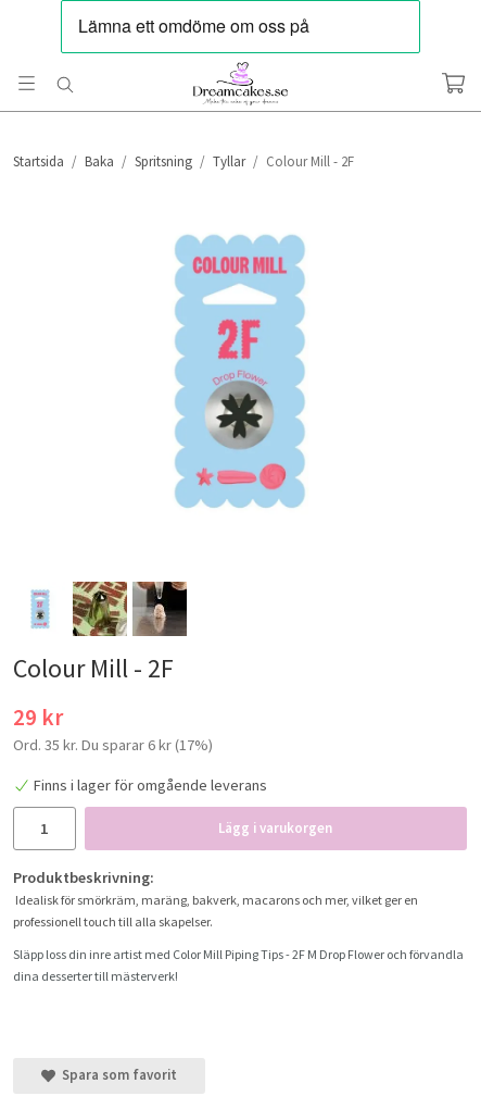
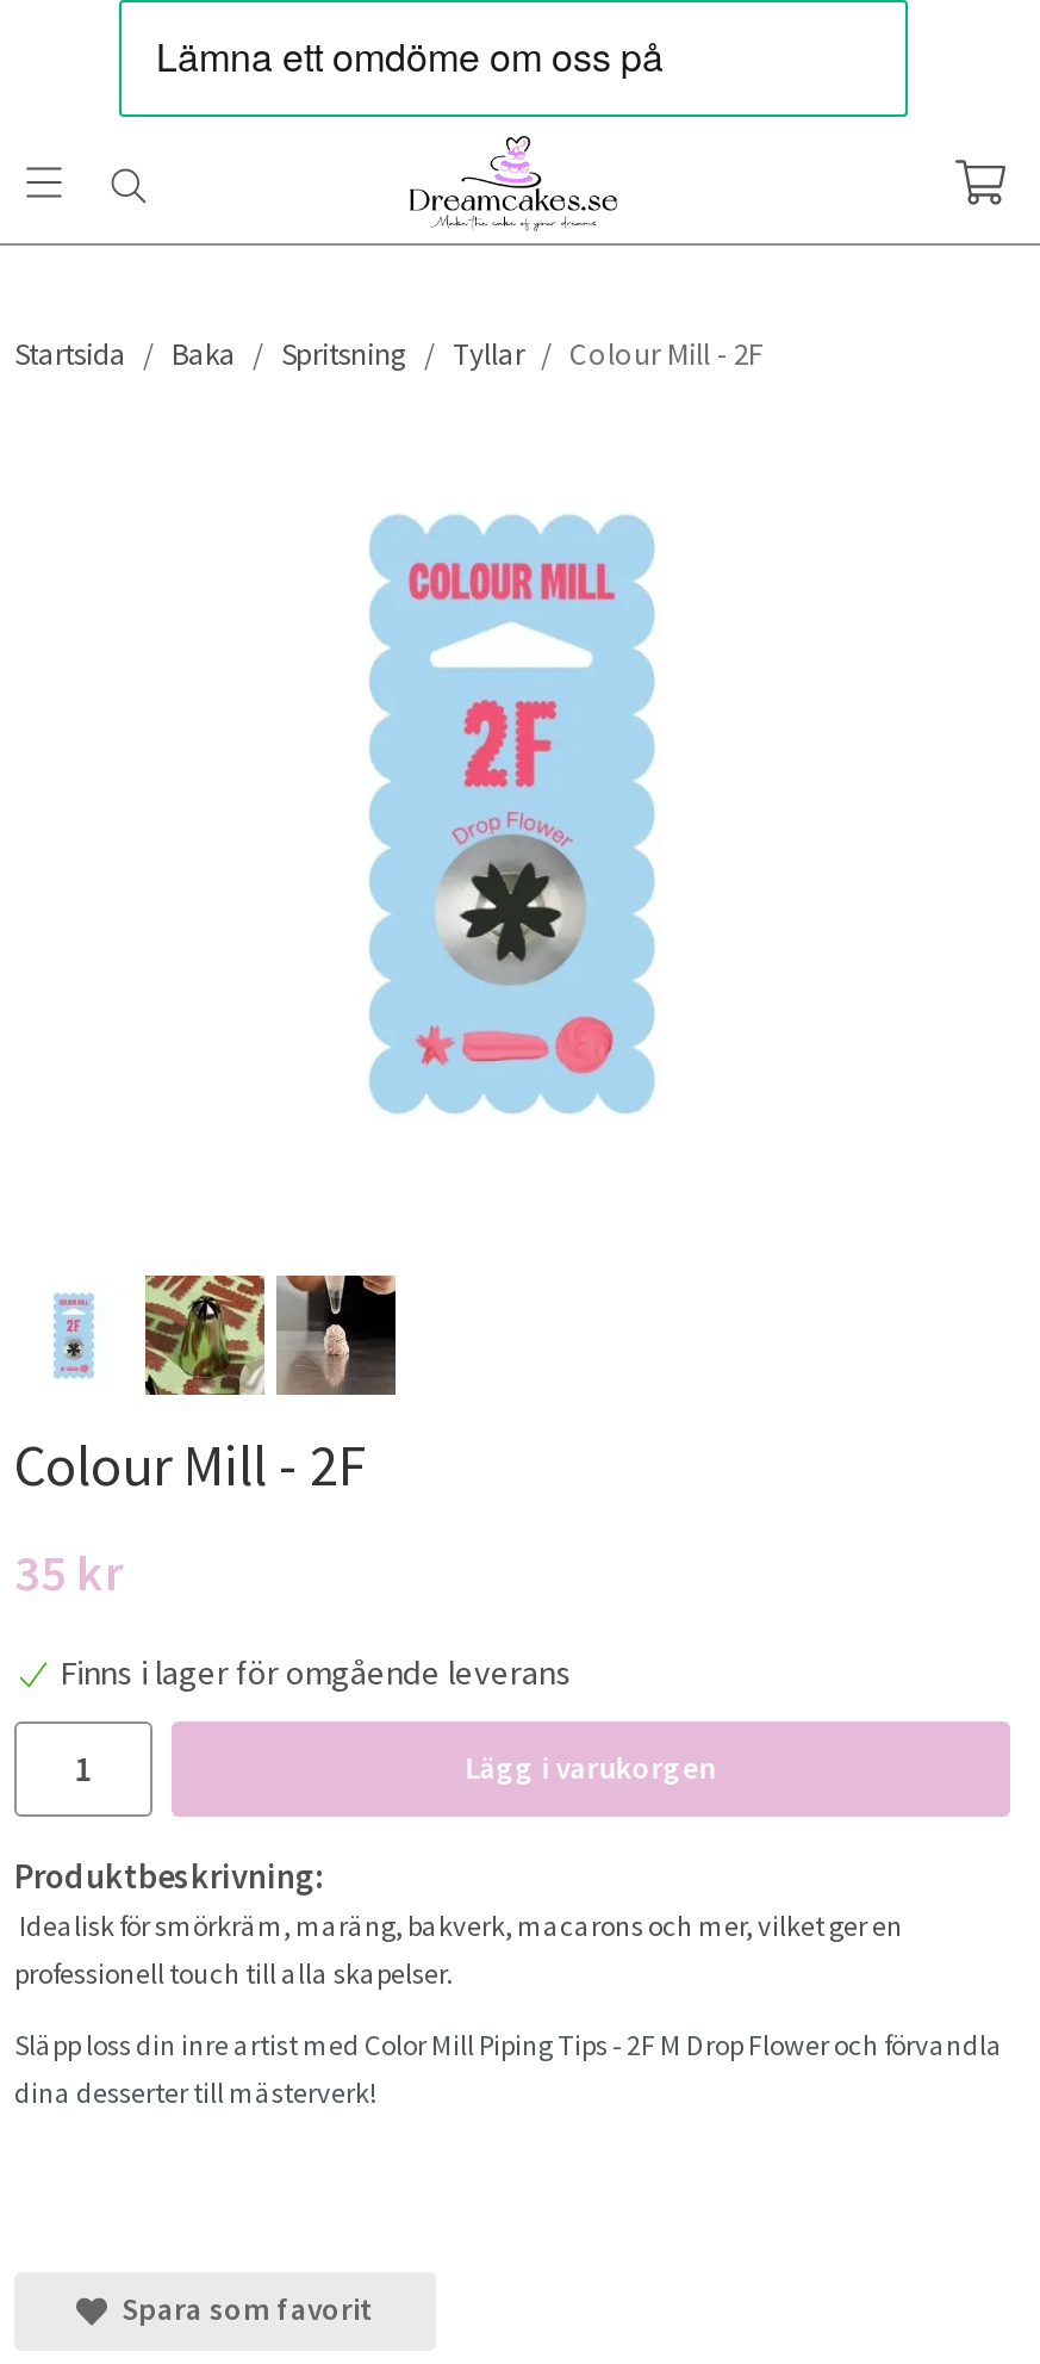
- 29 kr
- Ord. 35 kr. Du sparar 6 kr (17%)
+ 35 kr
